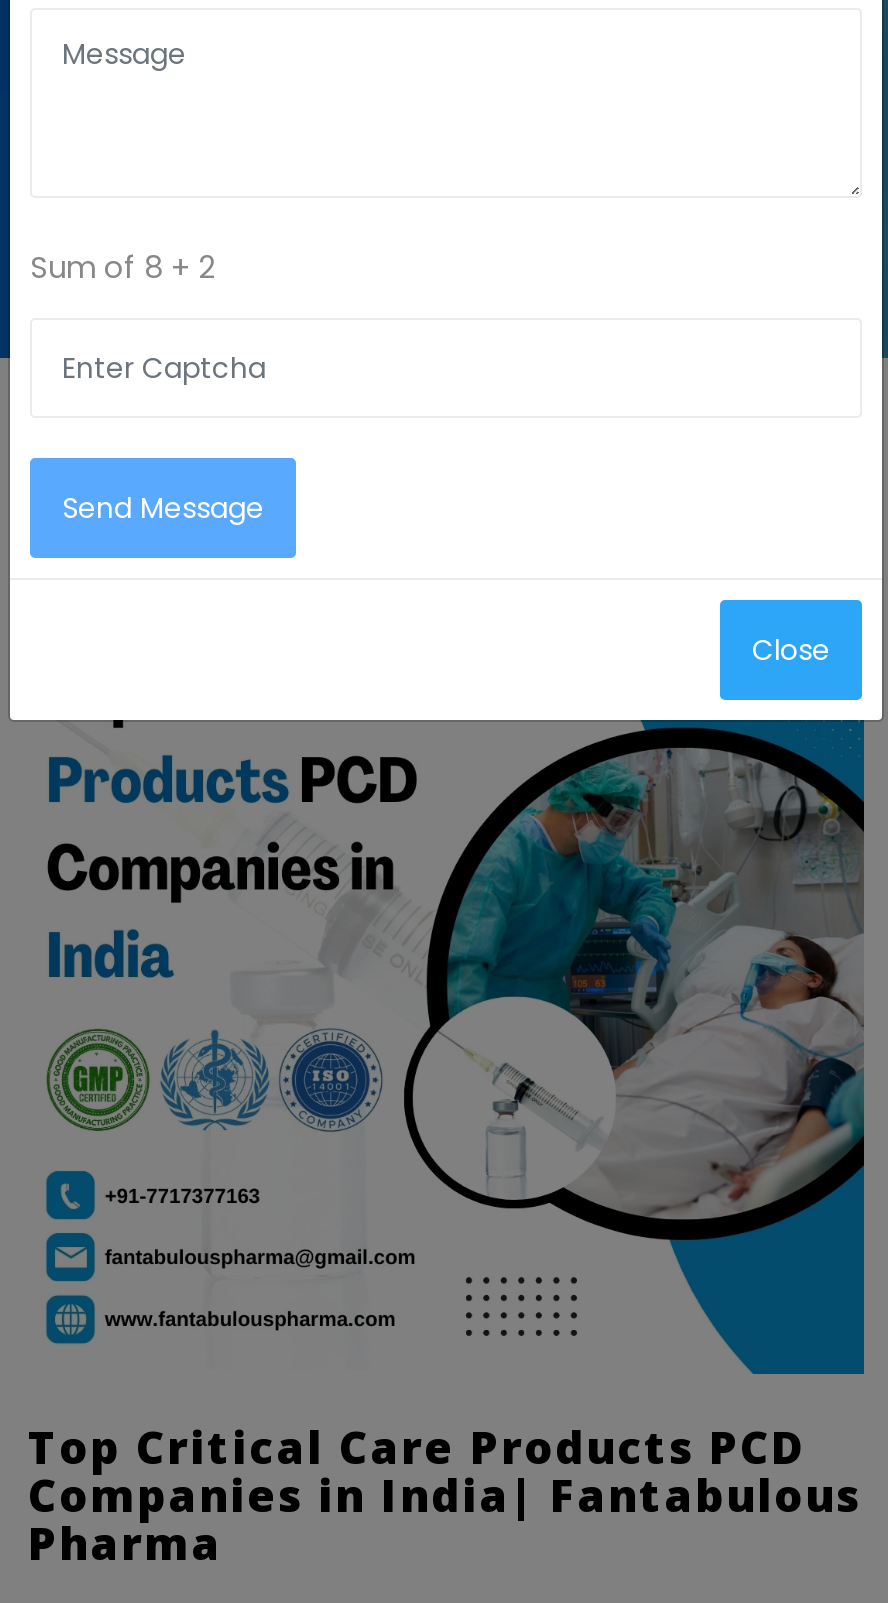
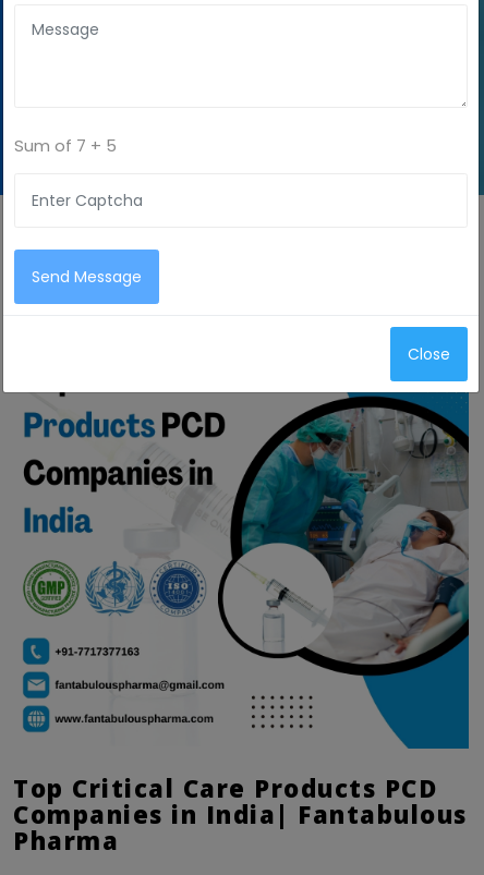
- Sum of 8 + 2
+ Sum of 7 + 5
